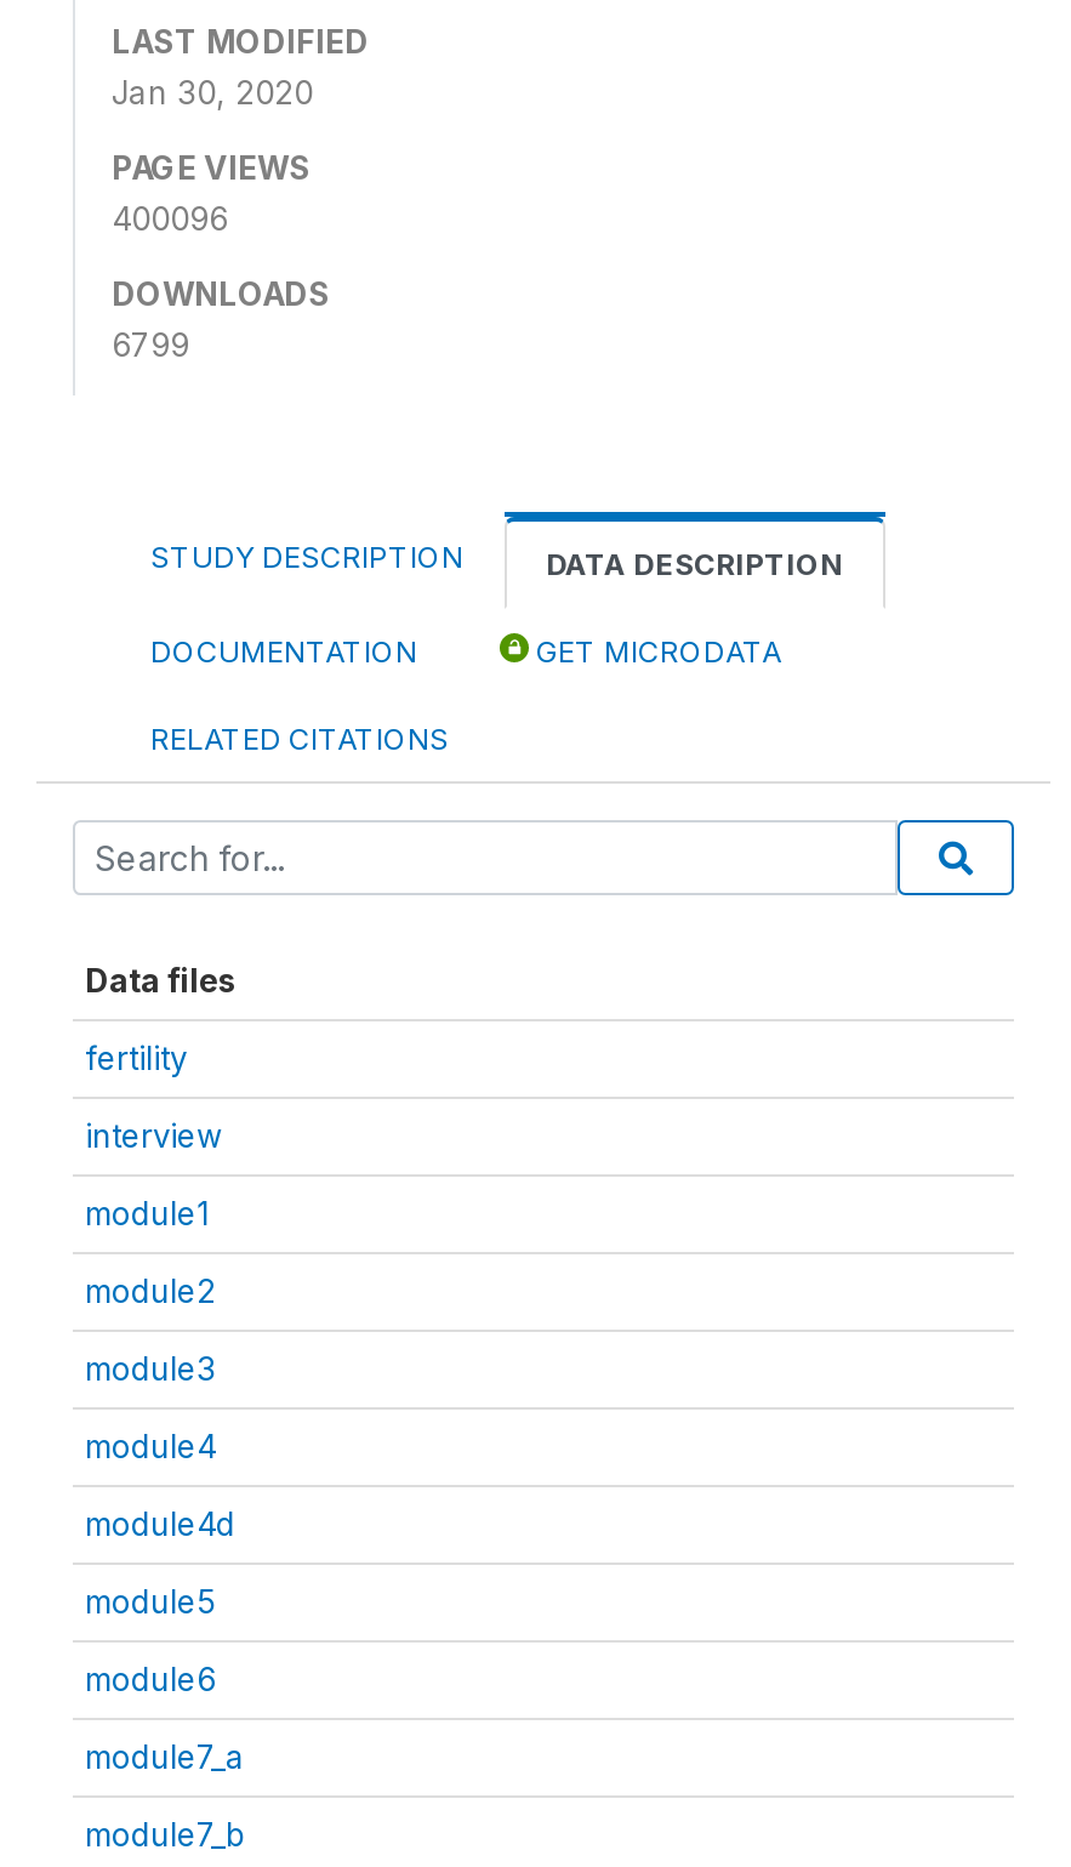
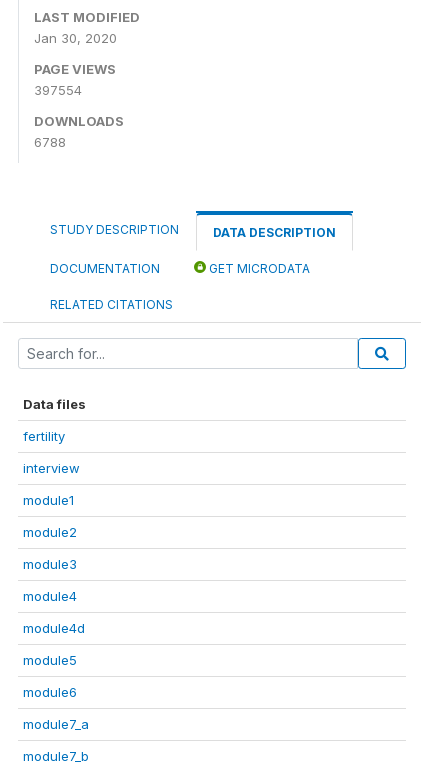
- 400096
+ 397554

- 6799
+ 6788
